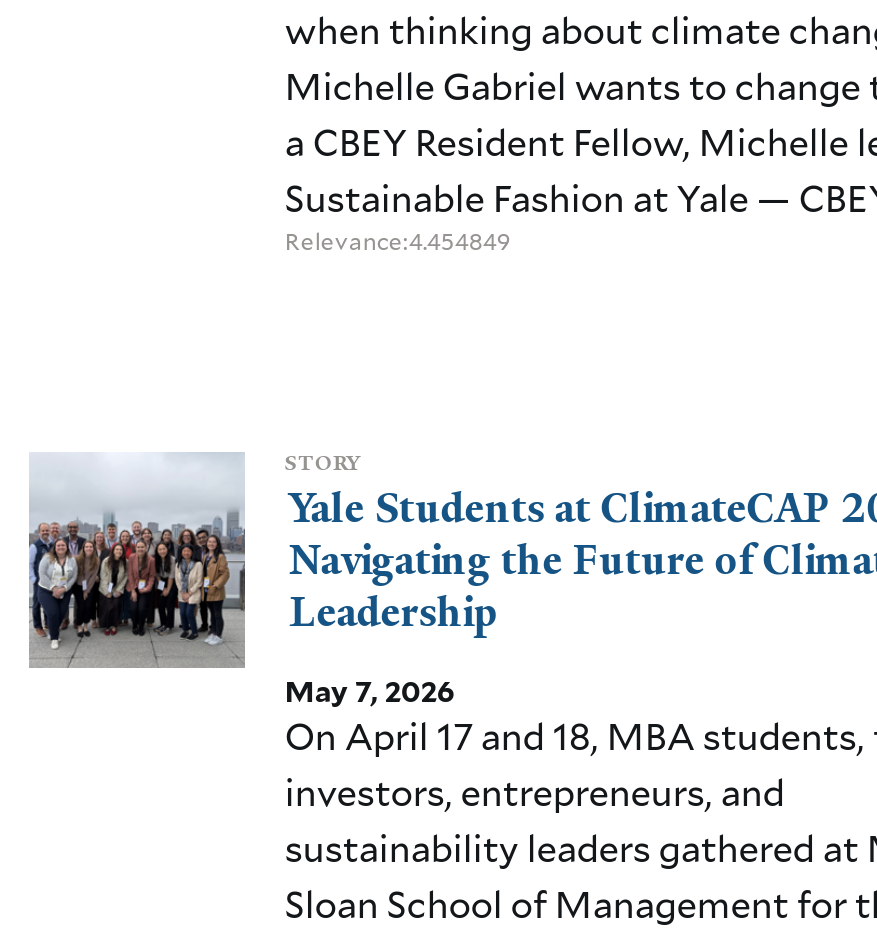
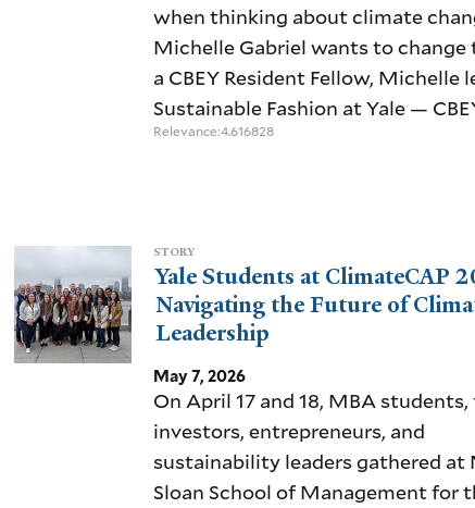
- Relevance:4.454849
+ Relevance:4.616828
